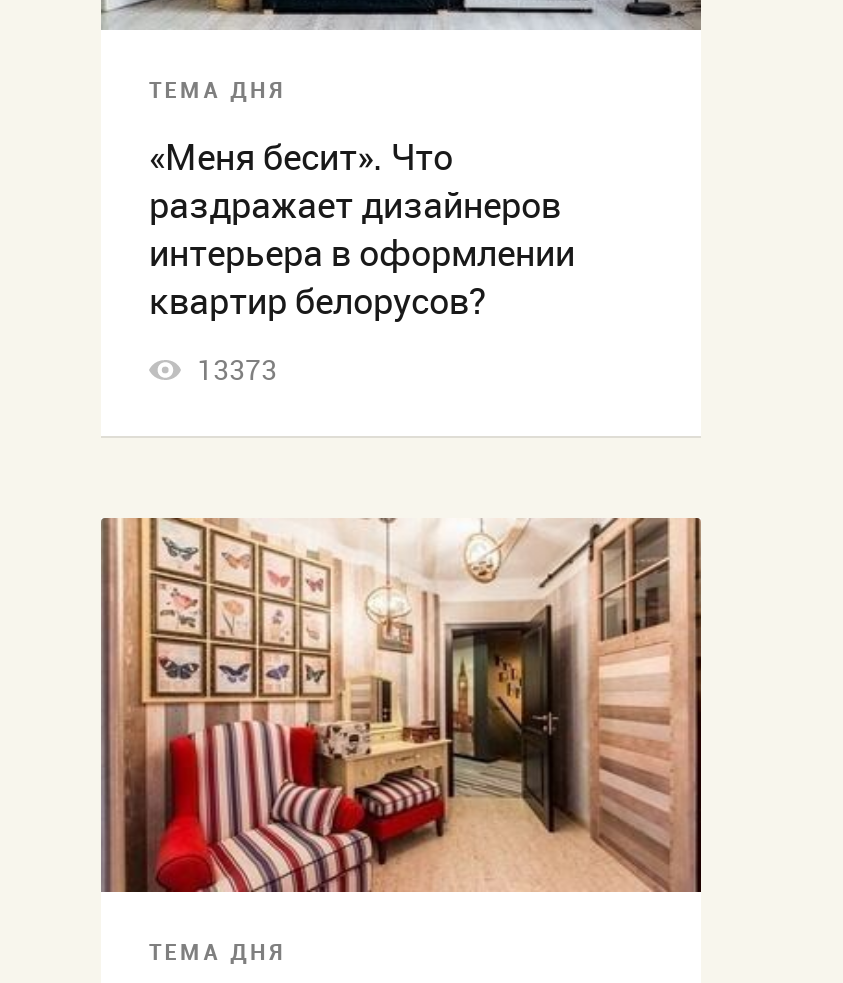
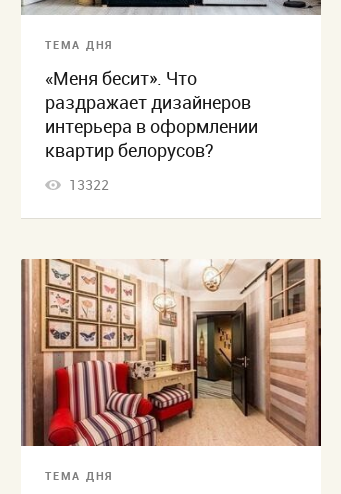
- 13373
+ 13322
